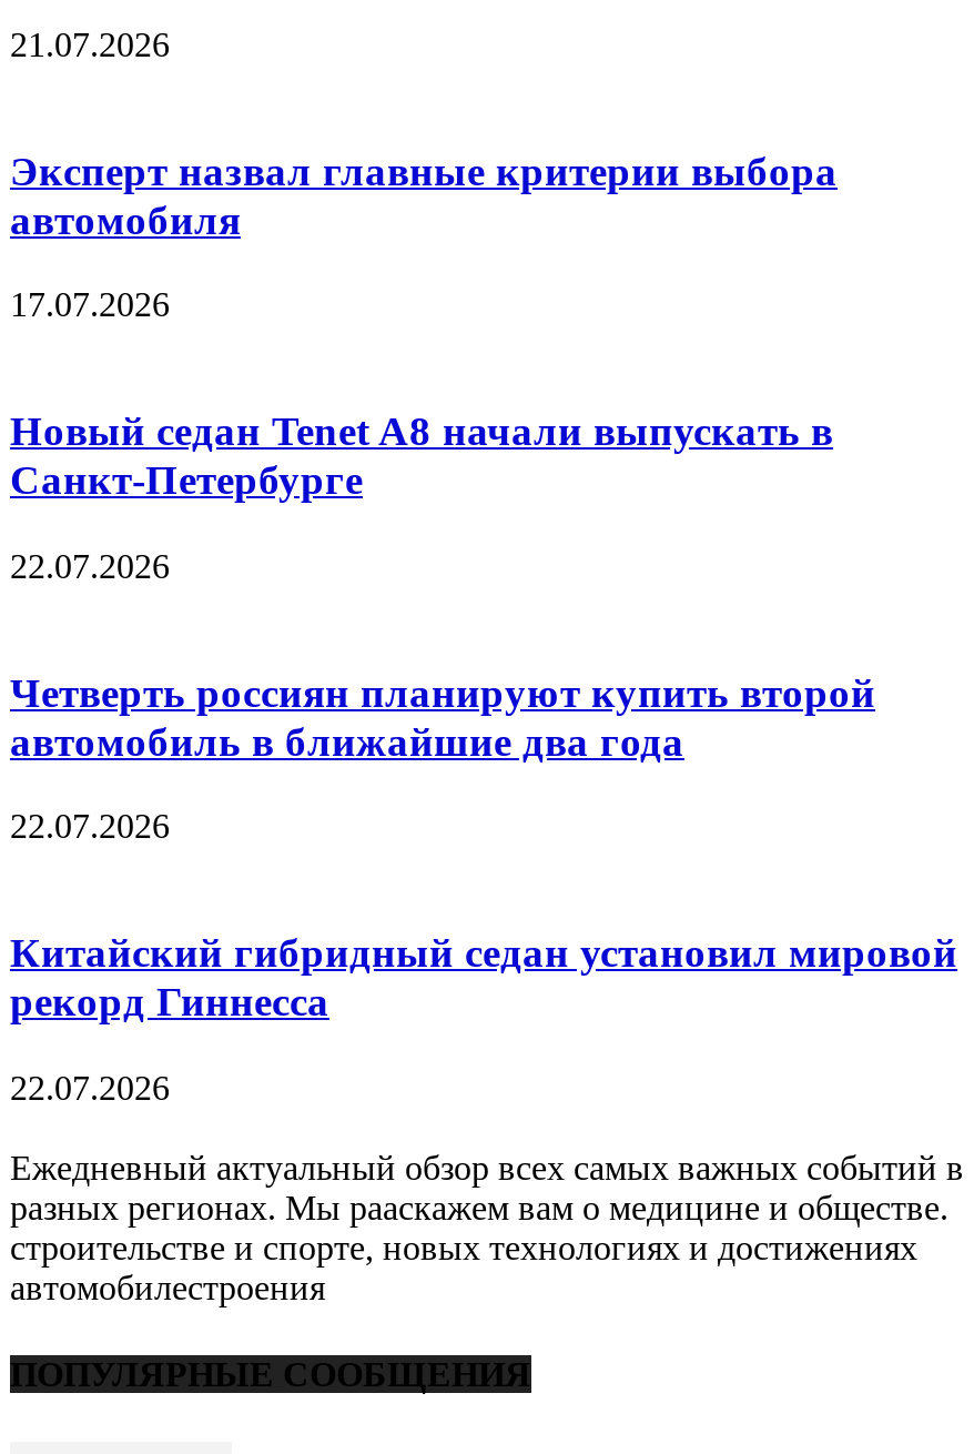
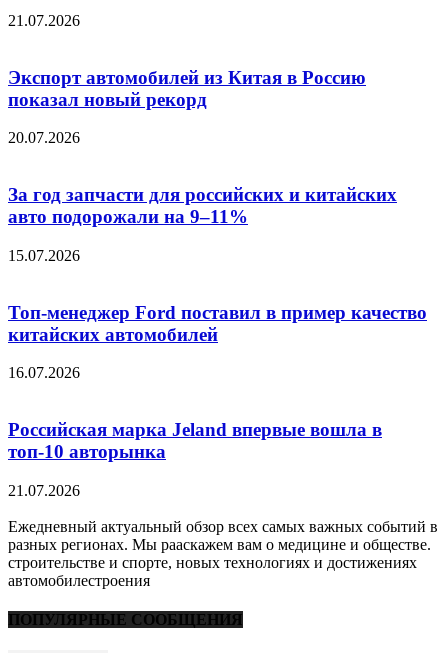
- Эксперт назвал главные критерии выбора
- автомобиля
+ Экспорт автомобилей из Китая в Россию
+ показал новый рекорд

- 17.07.2026
+ 20.07.2026

- Новый седан Tenet A8 начали выпускать в
- Санкт-Петербурге
+ За год запчасти для российских и китайских
+ авто подорожали на 9–11%

- 22.07.2026
+ 15.07.2026

- Четверть россиян планируют купить второй
- автомобиль в ближайшие два года
+ Топ-менеджер Ford поставил в пример качество
+ китайских автомобилей

- 22.07.2026
+ 16.07.2026

- Китайский гибридный седан установил мировой
- рекорд Гиннесса
+ Российская марка Jeland впервые вошла в
+ топ-10 авторынка

- 22.07.2026
+ 21.07.2026
